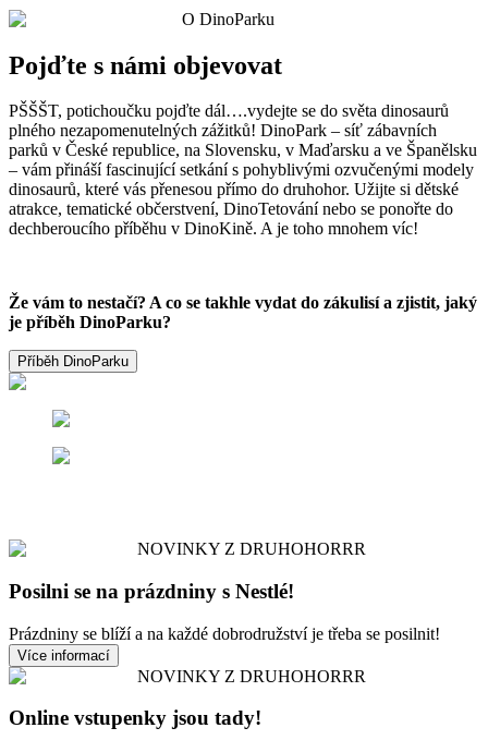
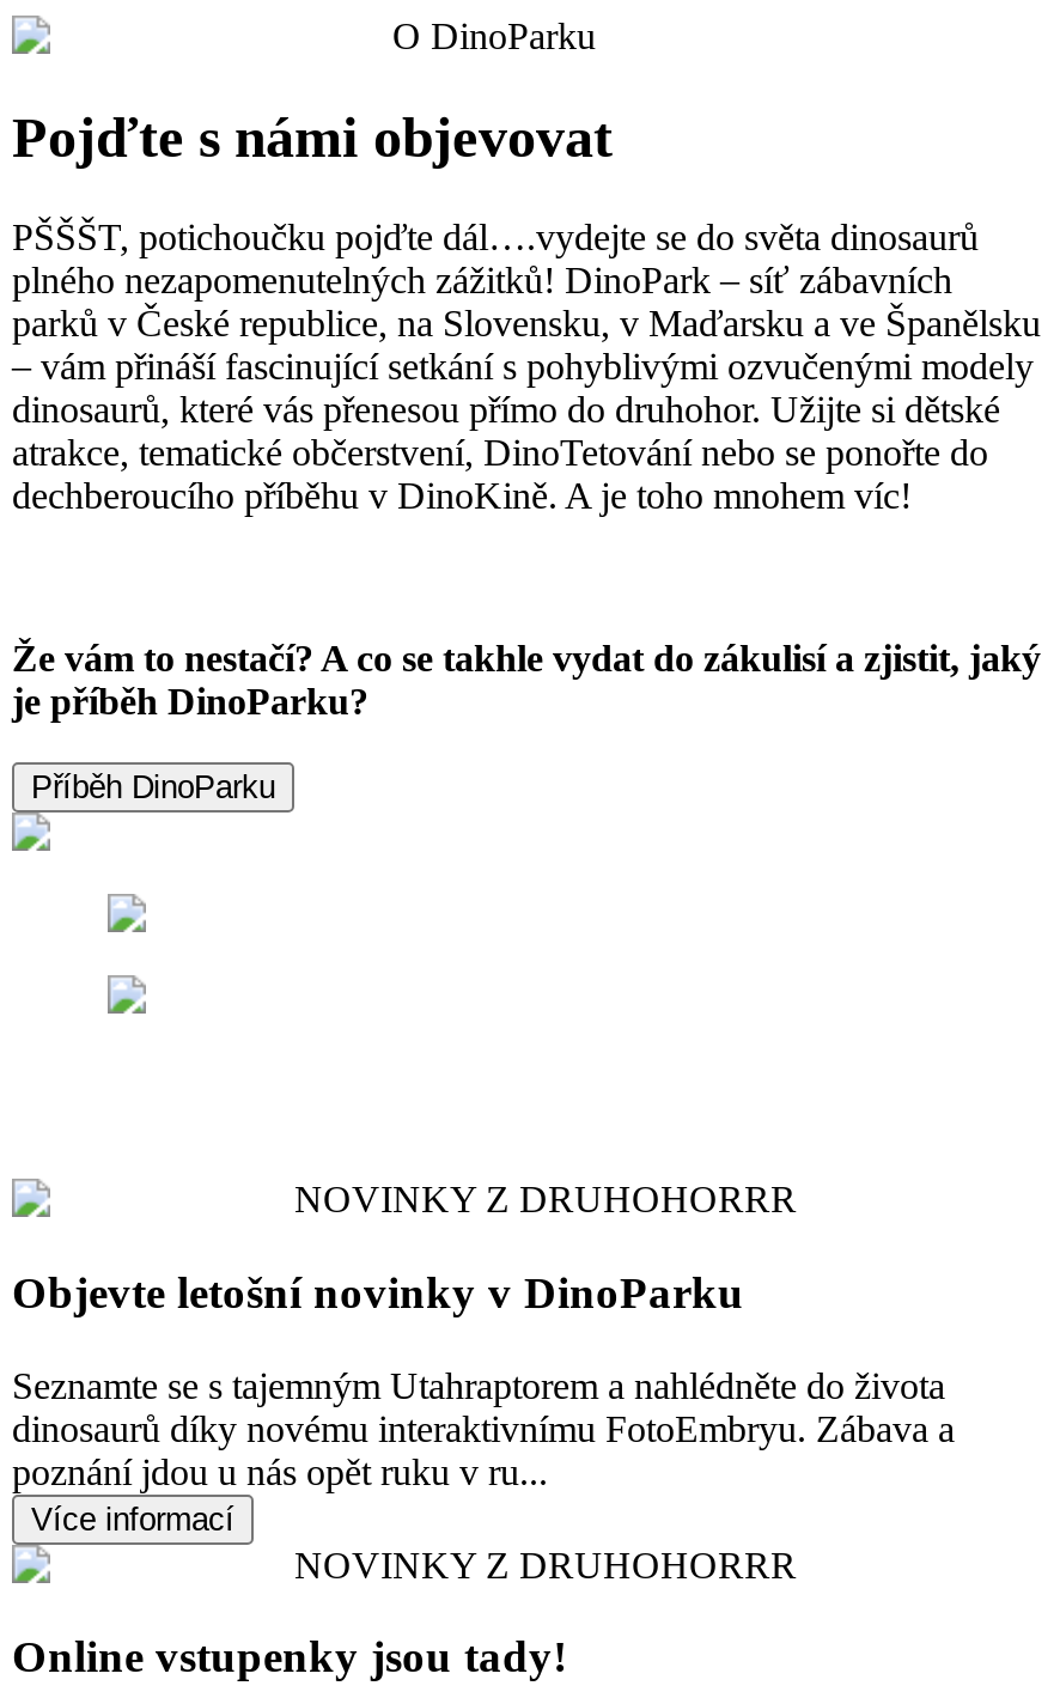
- Posilni se na prázdniny s Nestlé!
+ Objevte letošní novinky v DinoParku

- Prázdniny se blíží a na každé dobrodružství je třeba se posilnit!
+ Seznamte se s tajemným Utahraptorem a nahlédněte do života
+ dinosaurů díky novému interaktivnímu FotoEmbryu. Zábava a
+ poznání jdou u nás opět ruku v ru...
